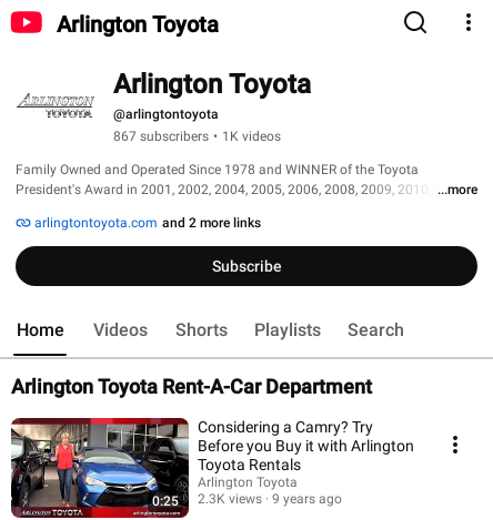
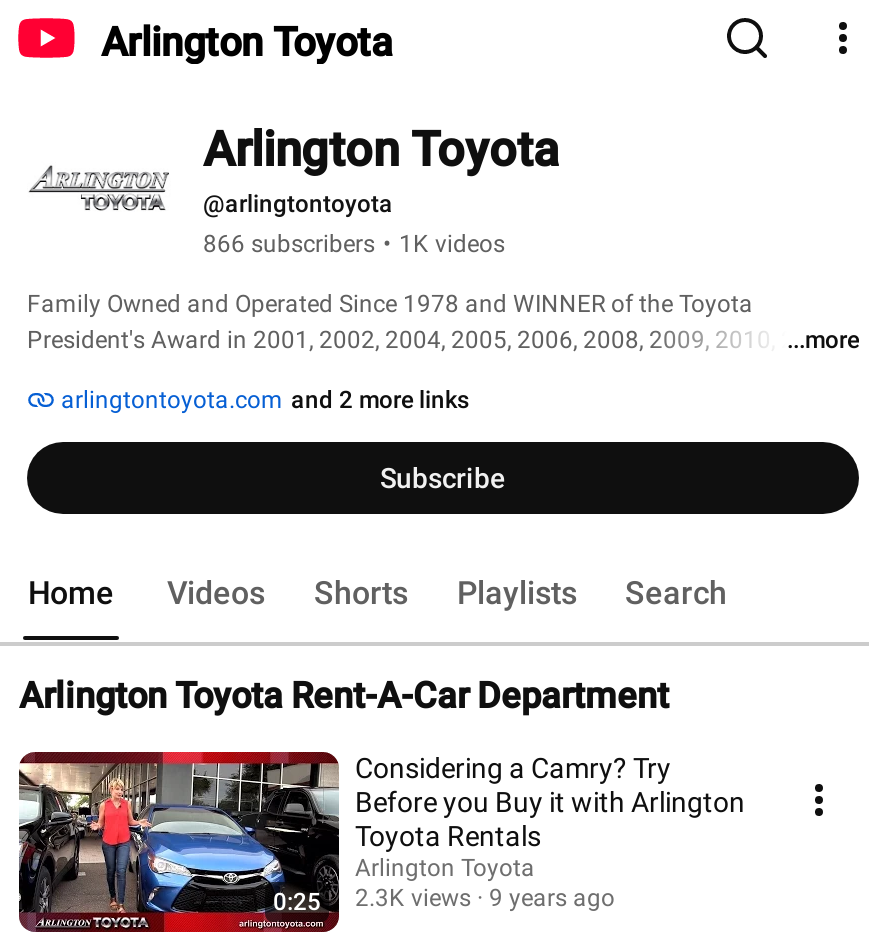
- 867 subscribers • 1K videos
+ 866 subscribers • 1K videos
